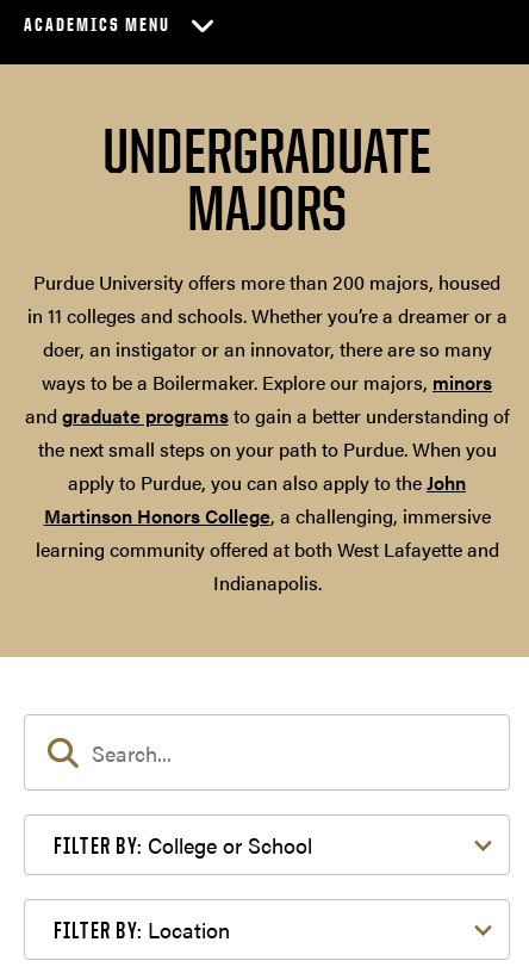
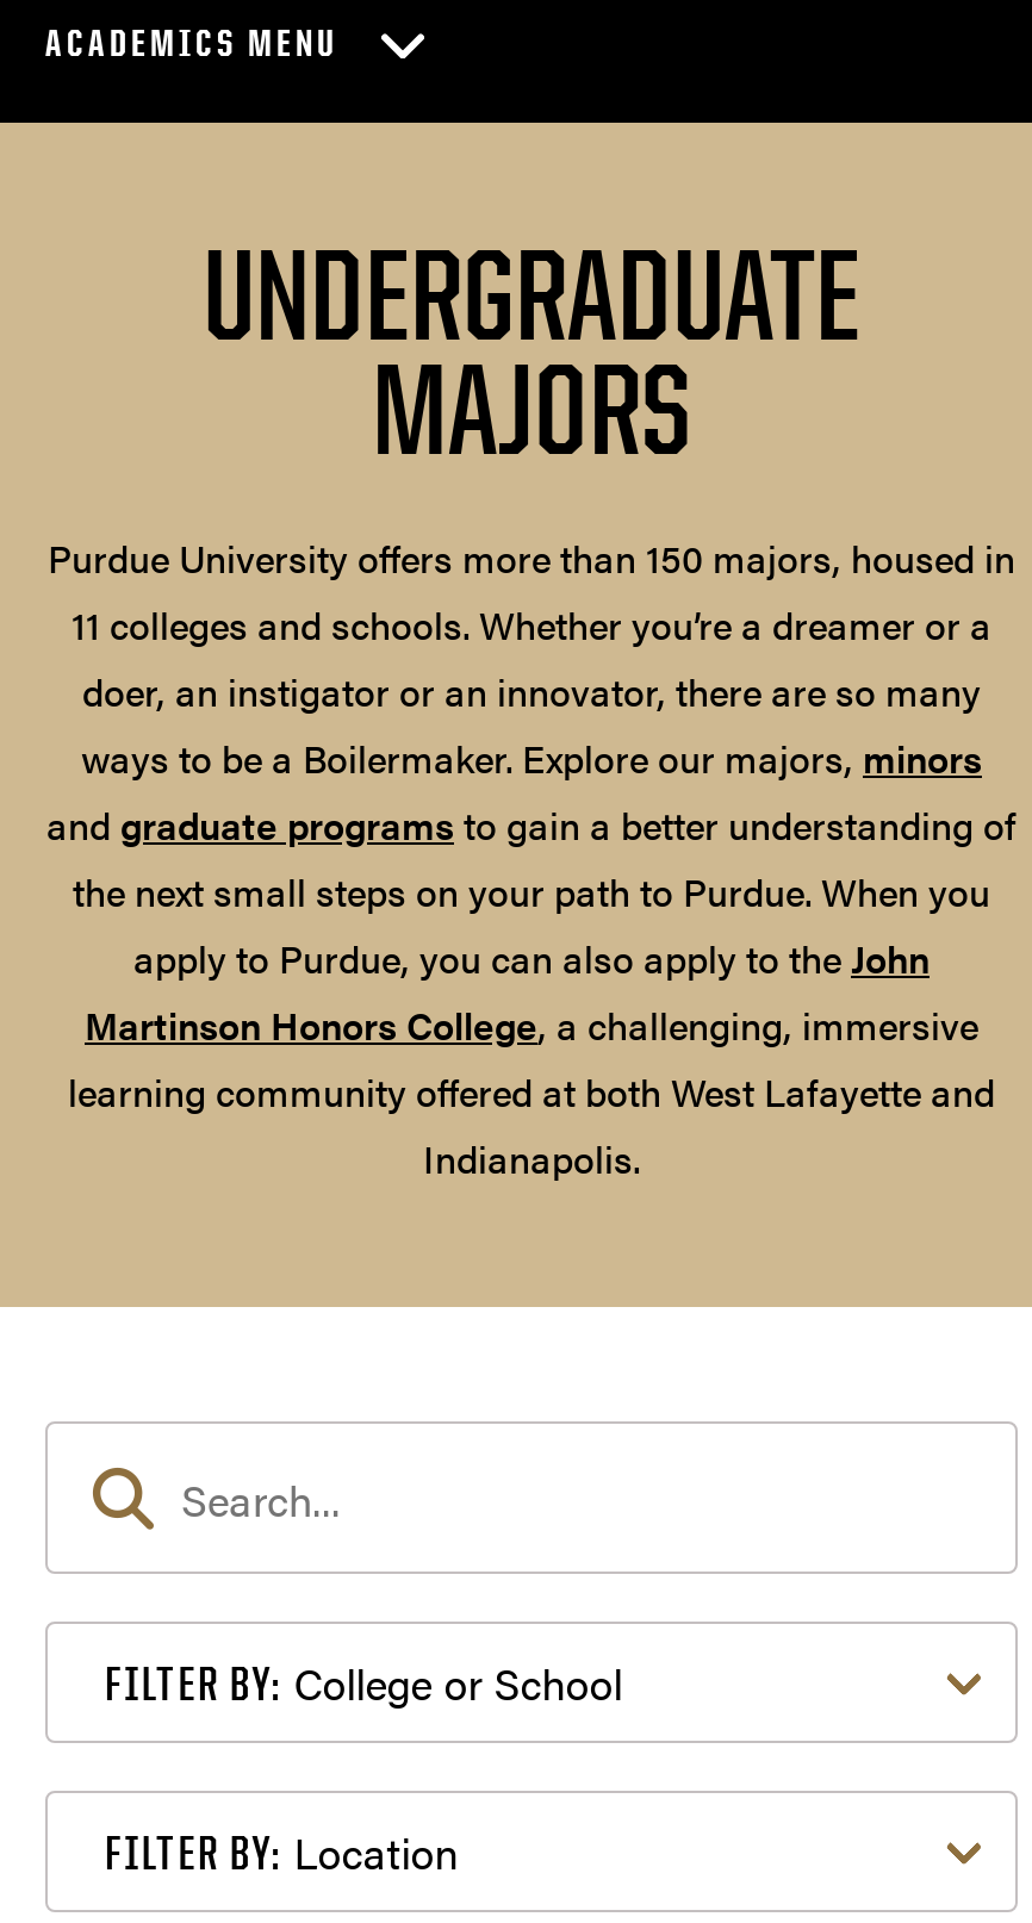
- Purdue University offers more than 200 majors, housed
- in 11 colleges and schools. Whether you’re a dreamer or a
+ Purdue University offers more than 150 majors, housed in
+ 11 colleges and schools. Whether you’re a dreamer or a
